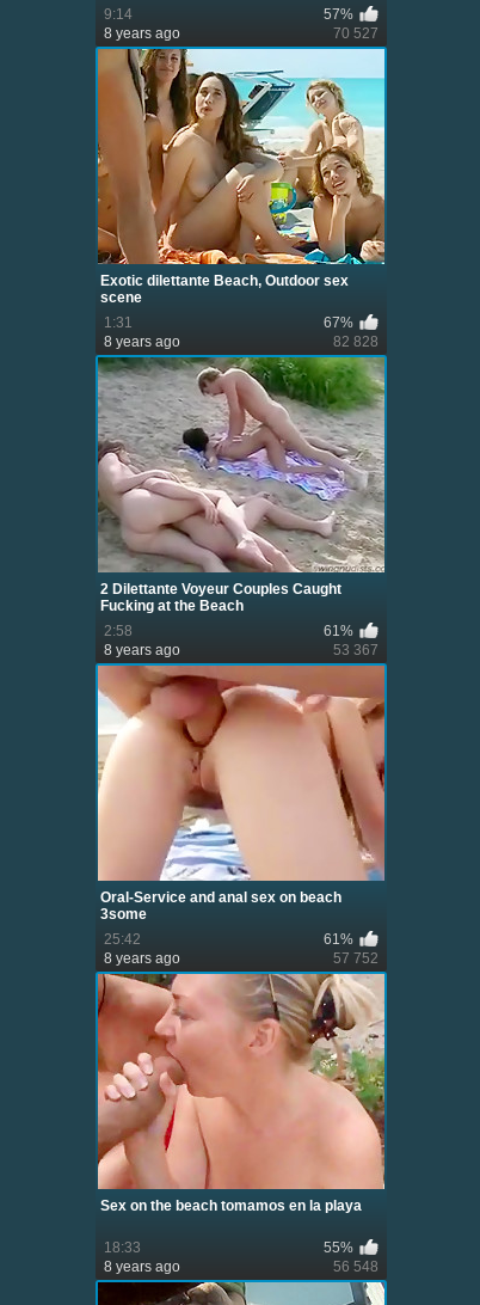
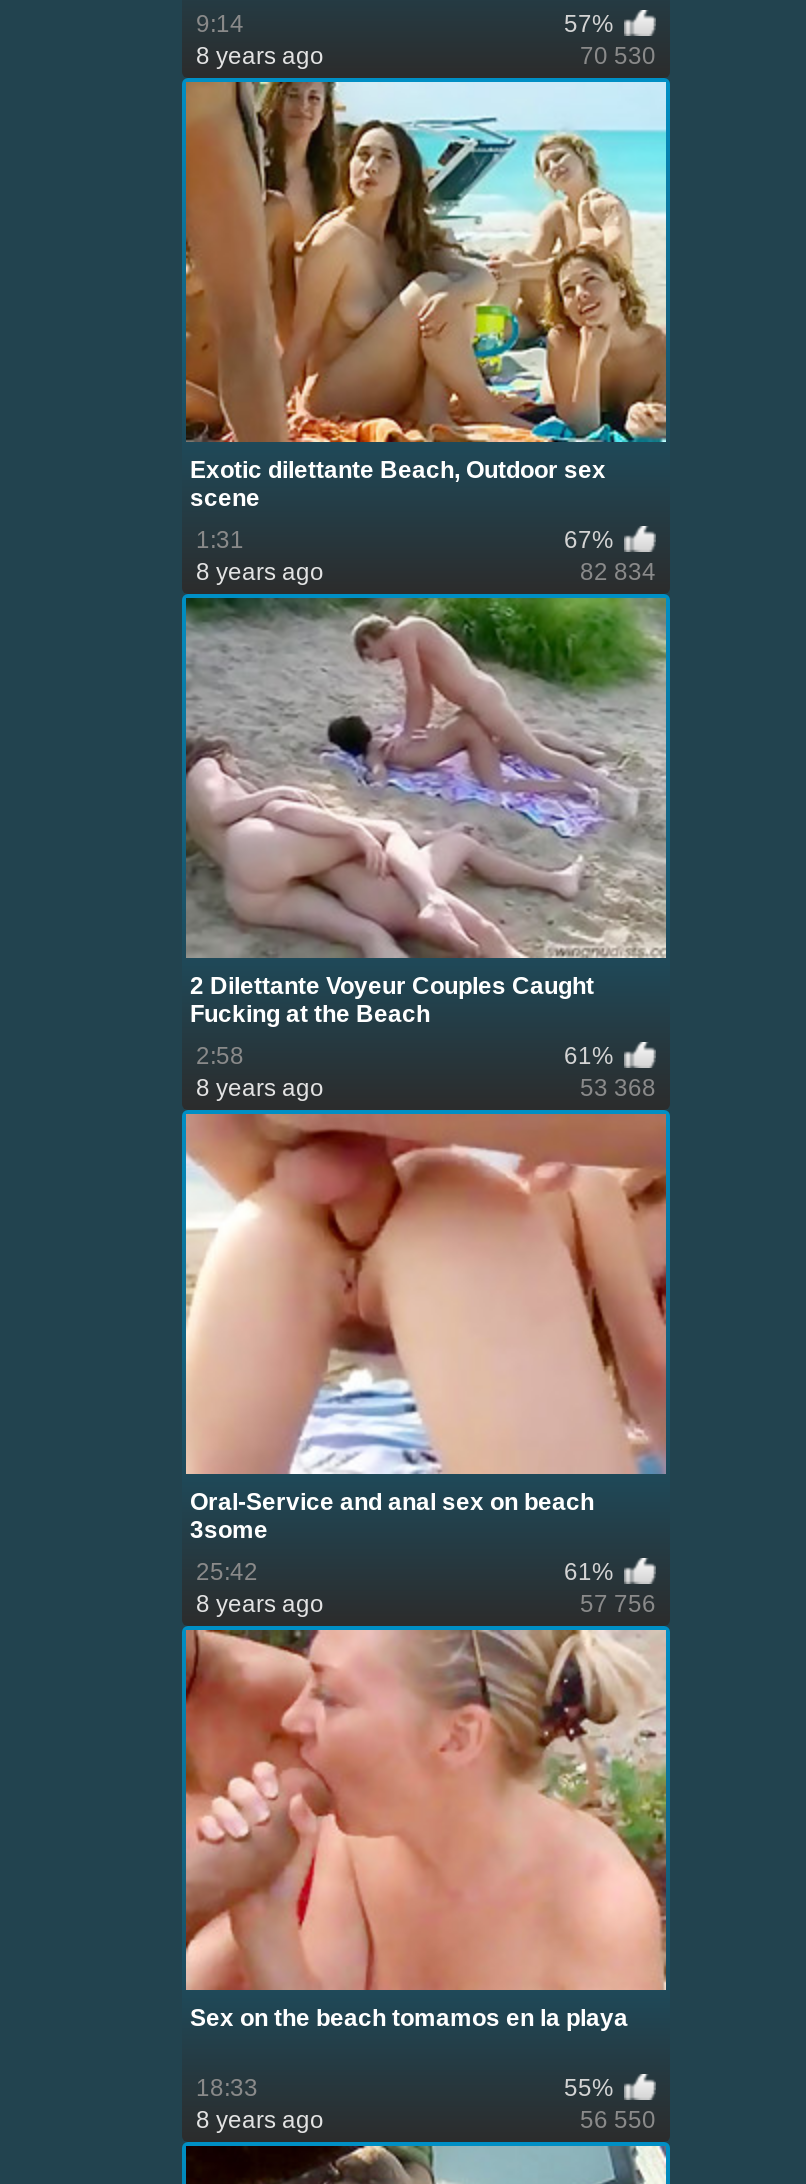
- 70 527
+ 70 530

- 82 828
+ 82 834

- 53 367
+ 53 368

- 57 752
+ 57 756

- 56 548
+ 56 550
